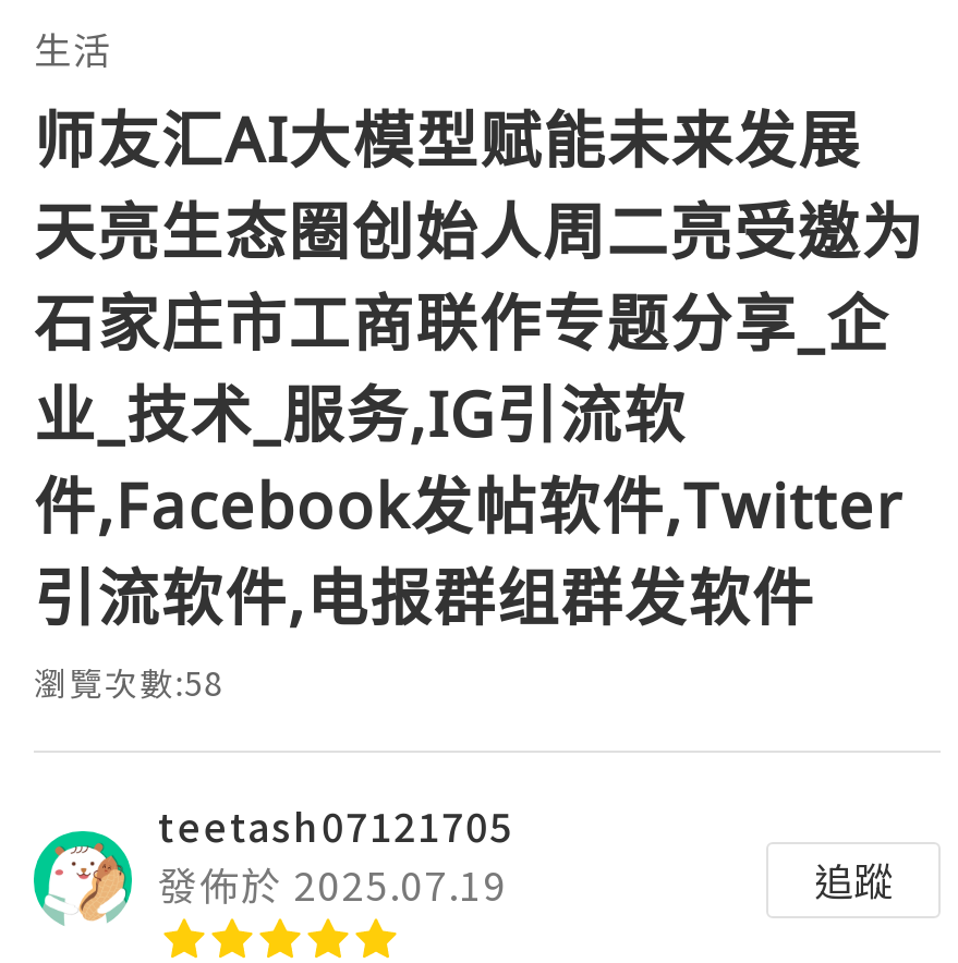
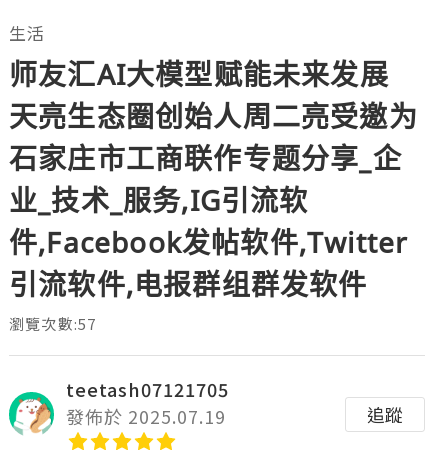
- 瀏覽次數:58
+ 瀏覽次數:57
